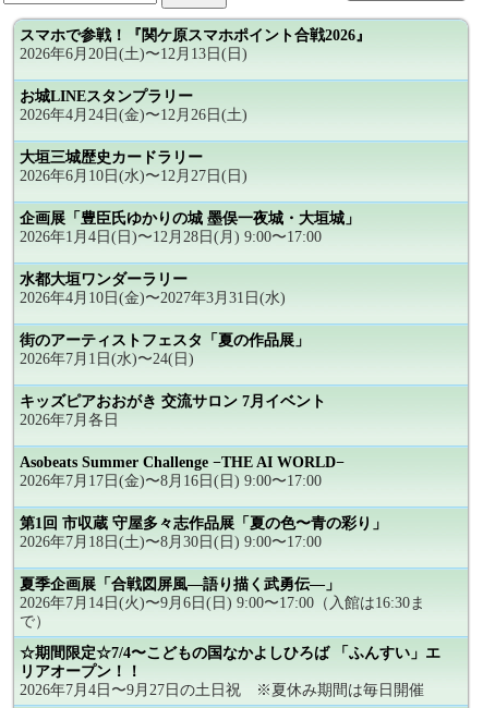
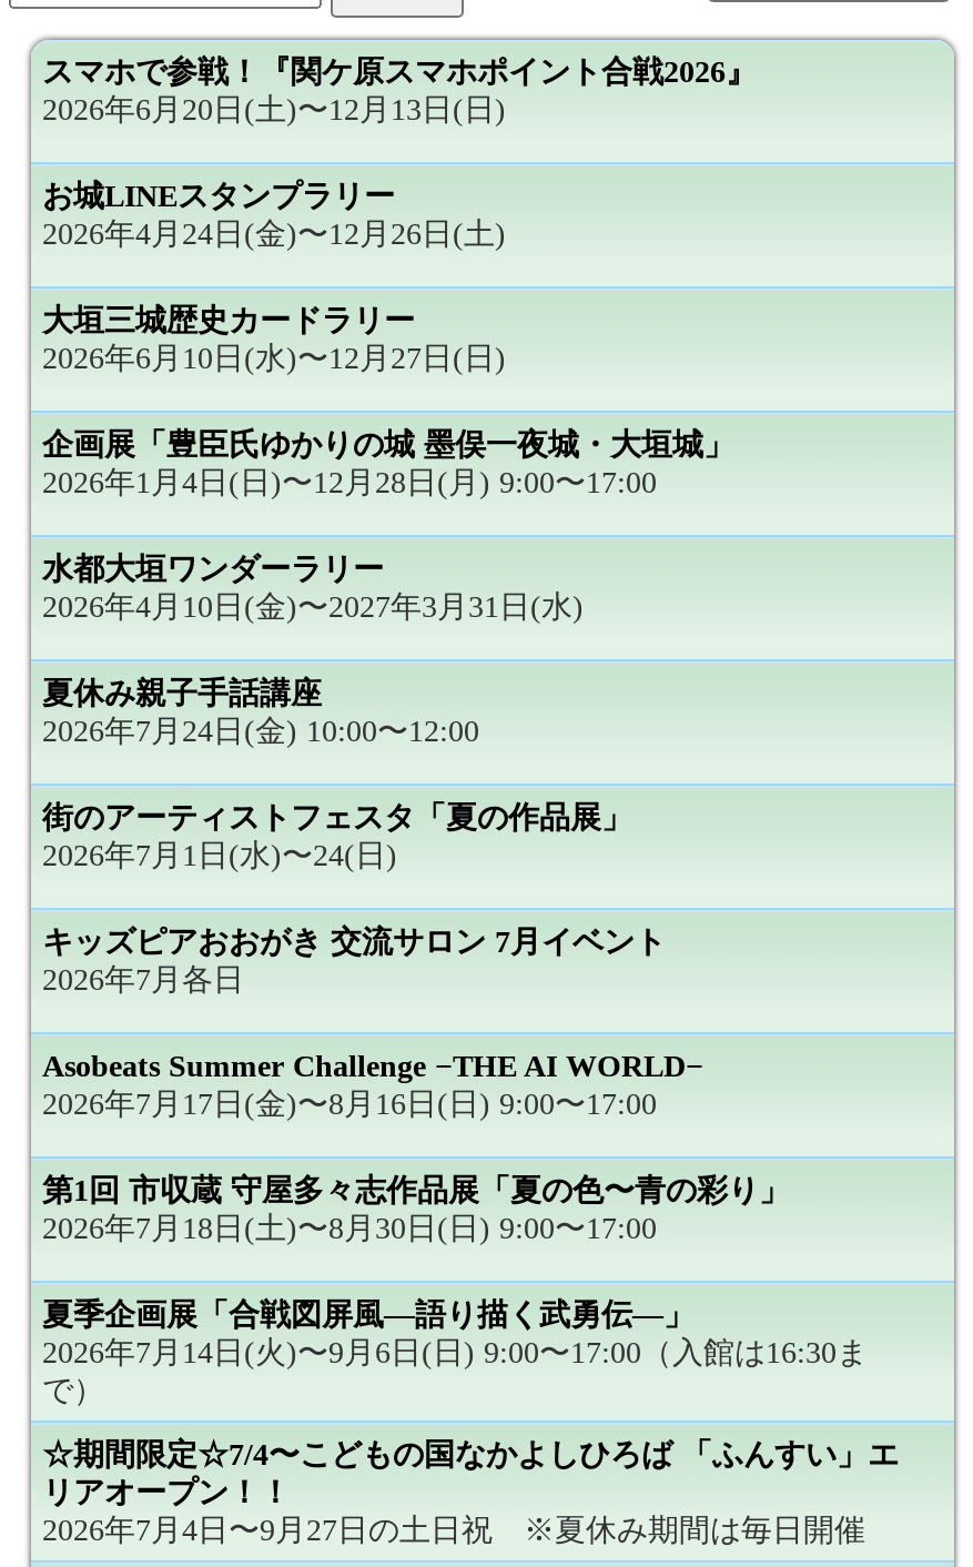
+ 夏休み親子手話講座
+ 2026年7月24日(金) 10:00〜12:00
